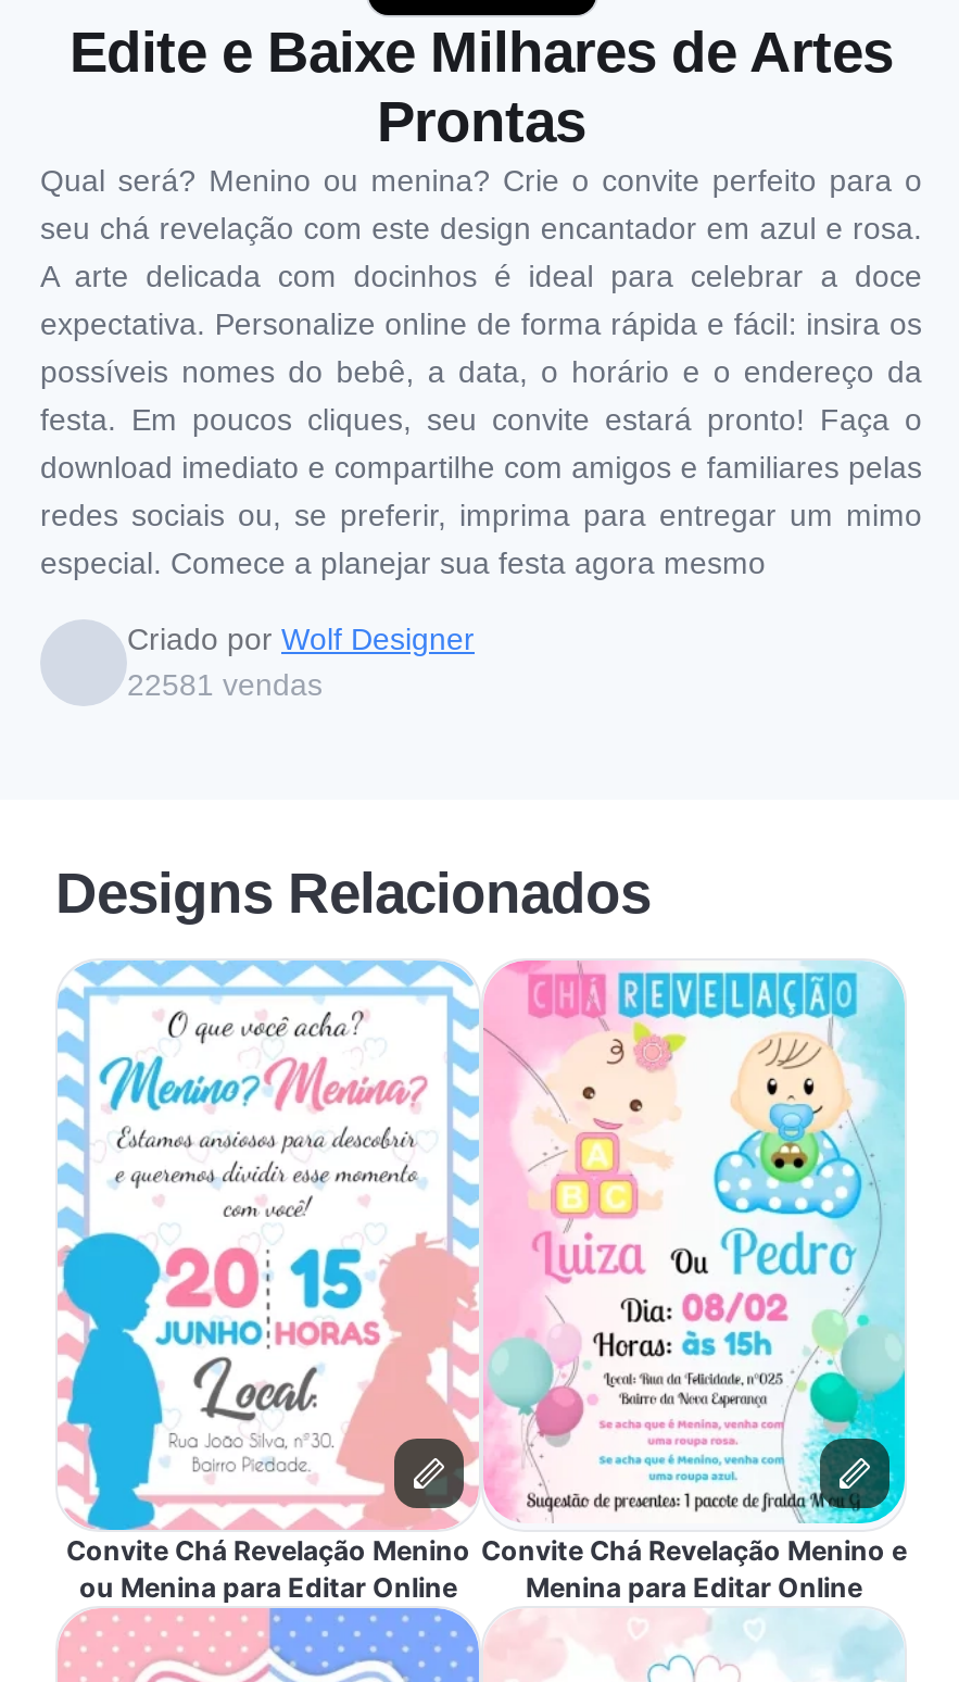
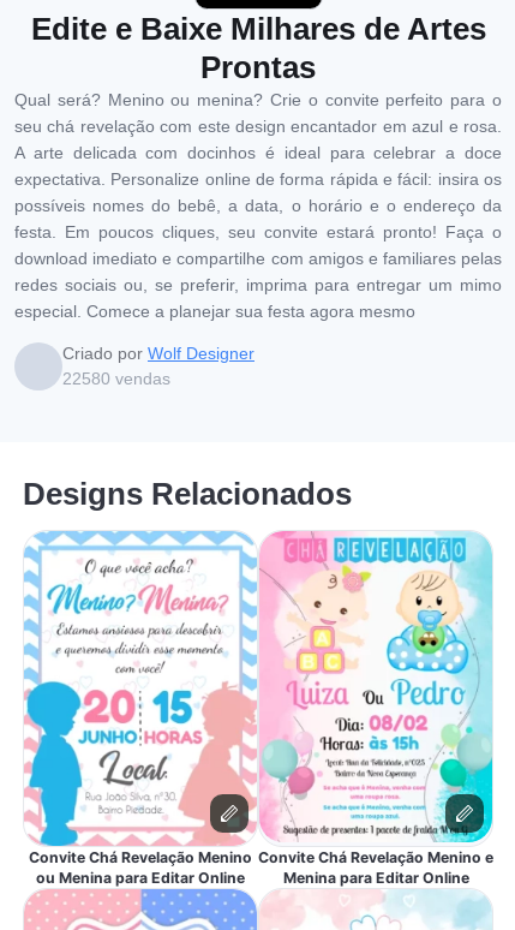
- 22581 vendas
+ 22580 vendas
